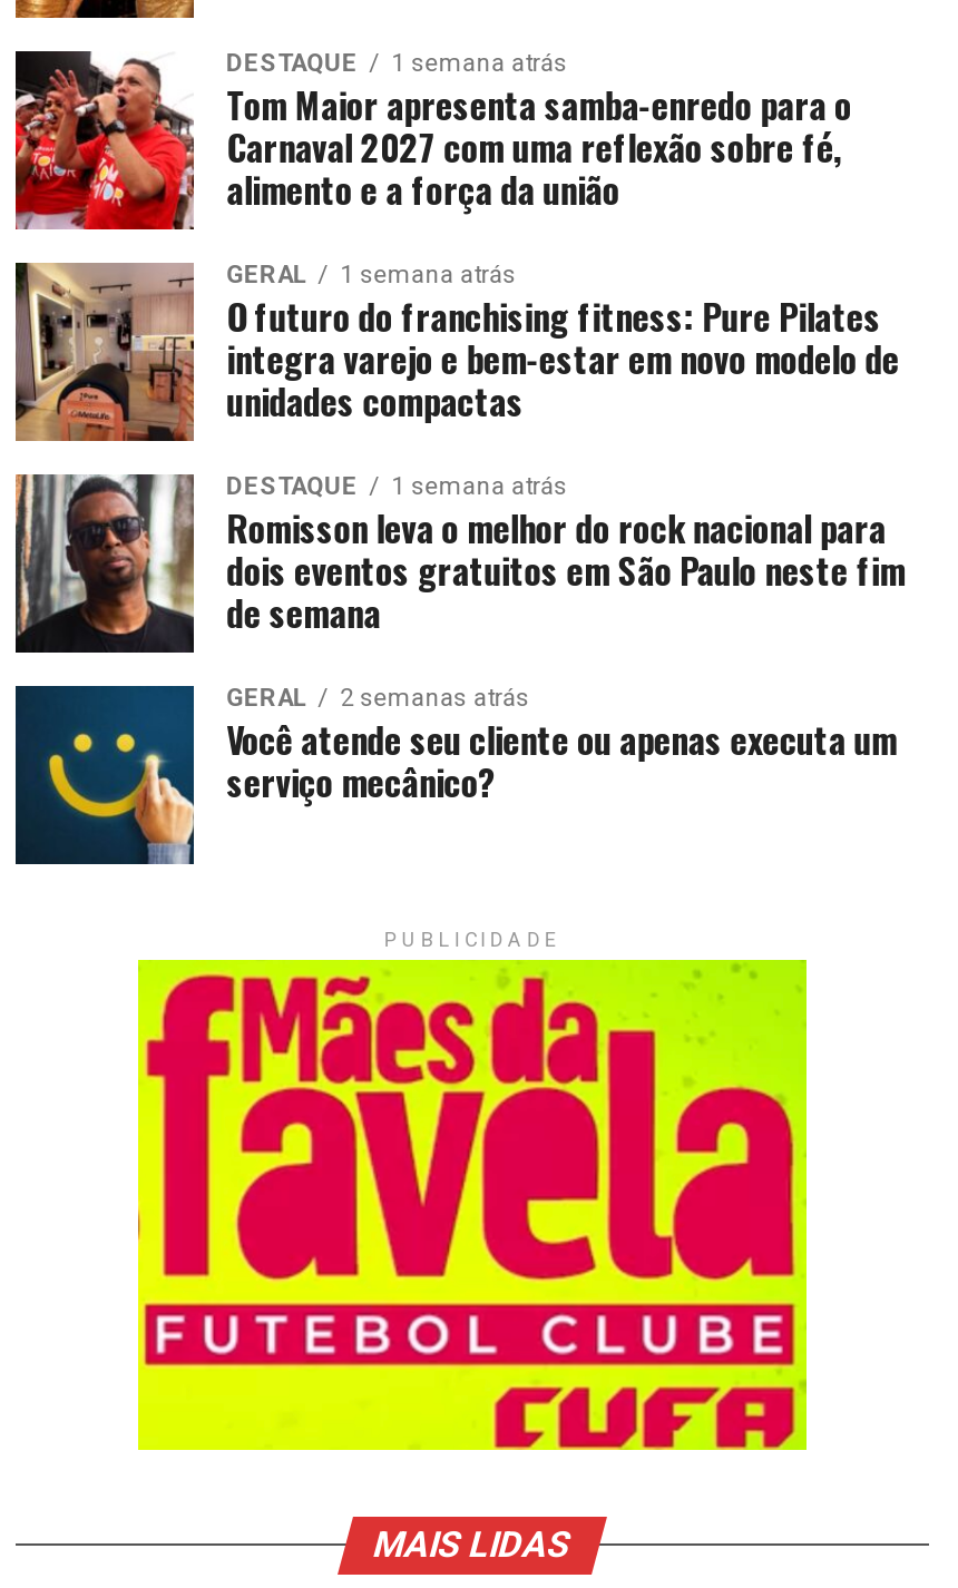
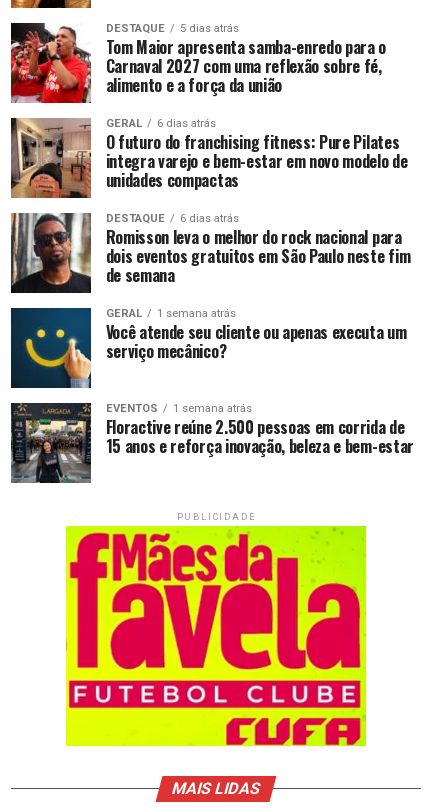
- DESTAQUE 1 semana atrás
+ DESTAQUE 5 dias atrás

- GERAL 1 semana atrás
+ GERAL 6 dias atrás

- DESTAQUE 1 semana atrás
+ DESTAQUE 6 dias atrás

- 2 semanas atrás
+ 1 semana atrás

+ [image]
+ EVENTOS
+ 1 semana atrás
+ Floractive reúne 2.500 pessoas em corrida de
+ 15 anos e reforça inovação, beleza e bem-estar
